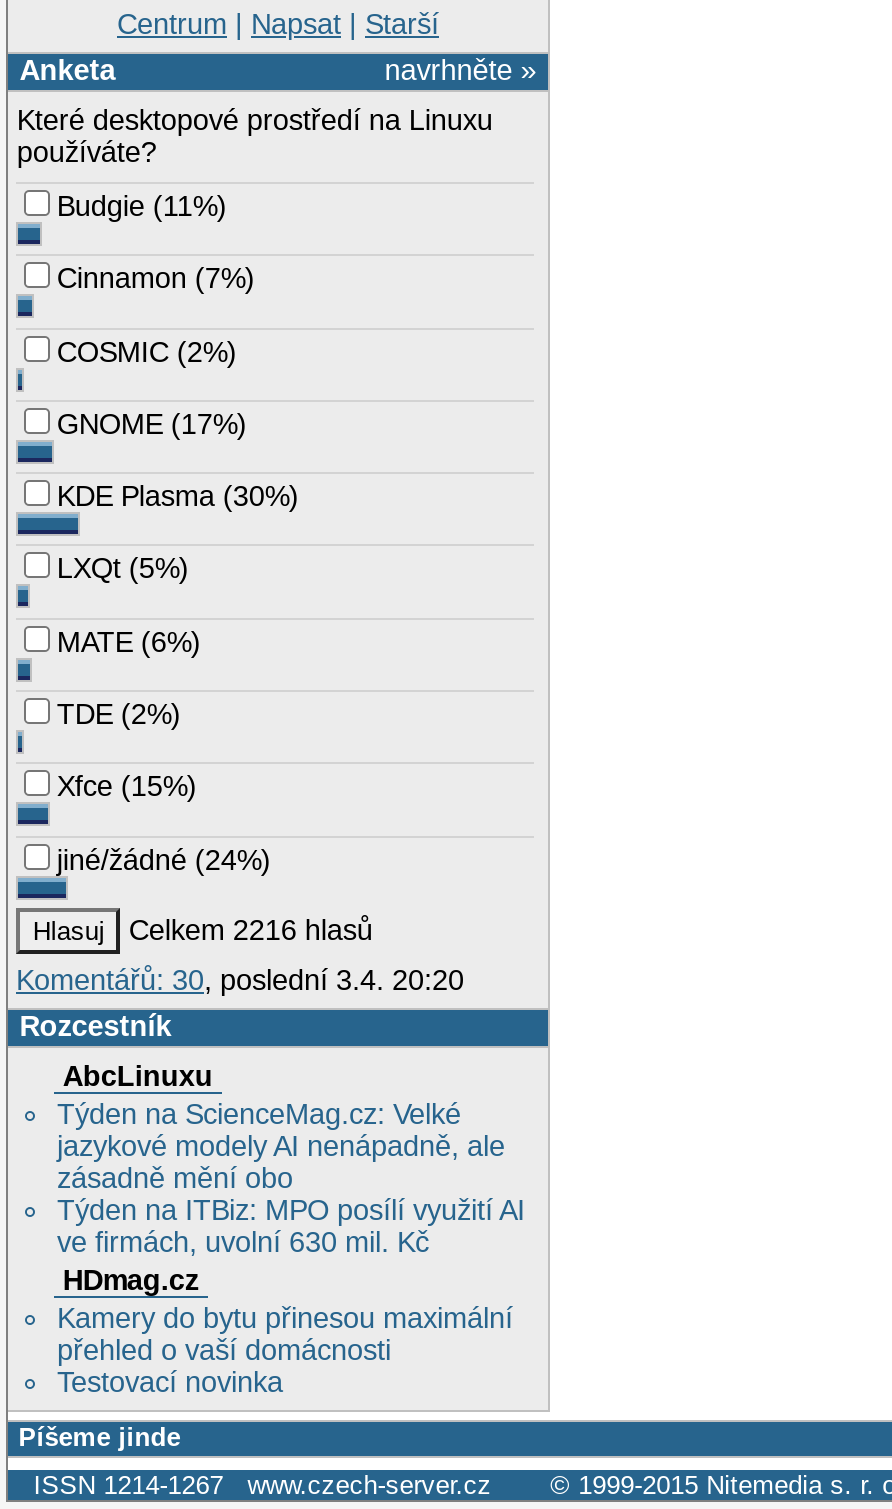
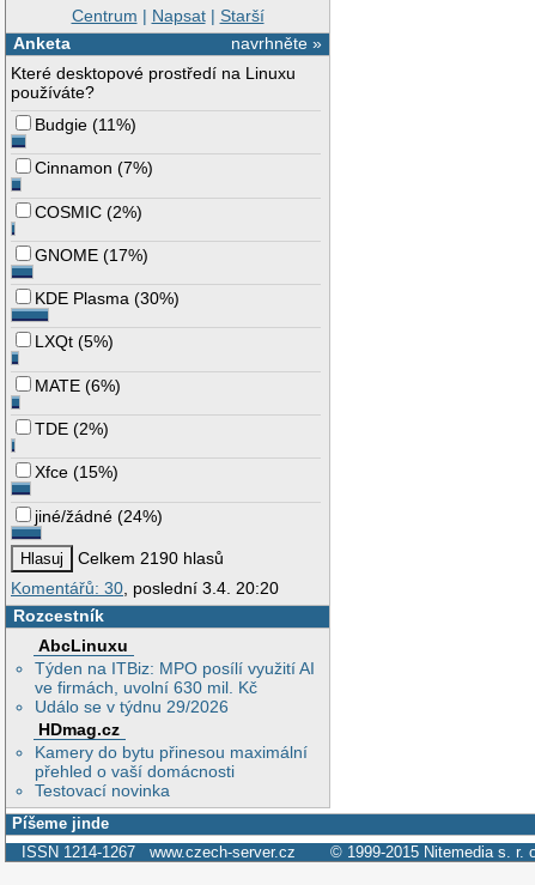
- Celkem 2216 hlasů
+ Celkem 2190 hlasů

- Týden na ScienceMag.cz: Velké
- jazykové modely AI nenápadně, ale
- zásadně mění obo

moved up: Týden na ITBiz: MPO posílí využití AI | ve firmách, uvolní 630 mil. Kč

+ Událo se v týdnu 29/2026
